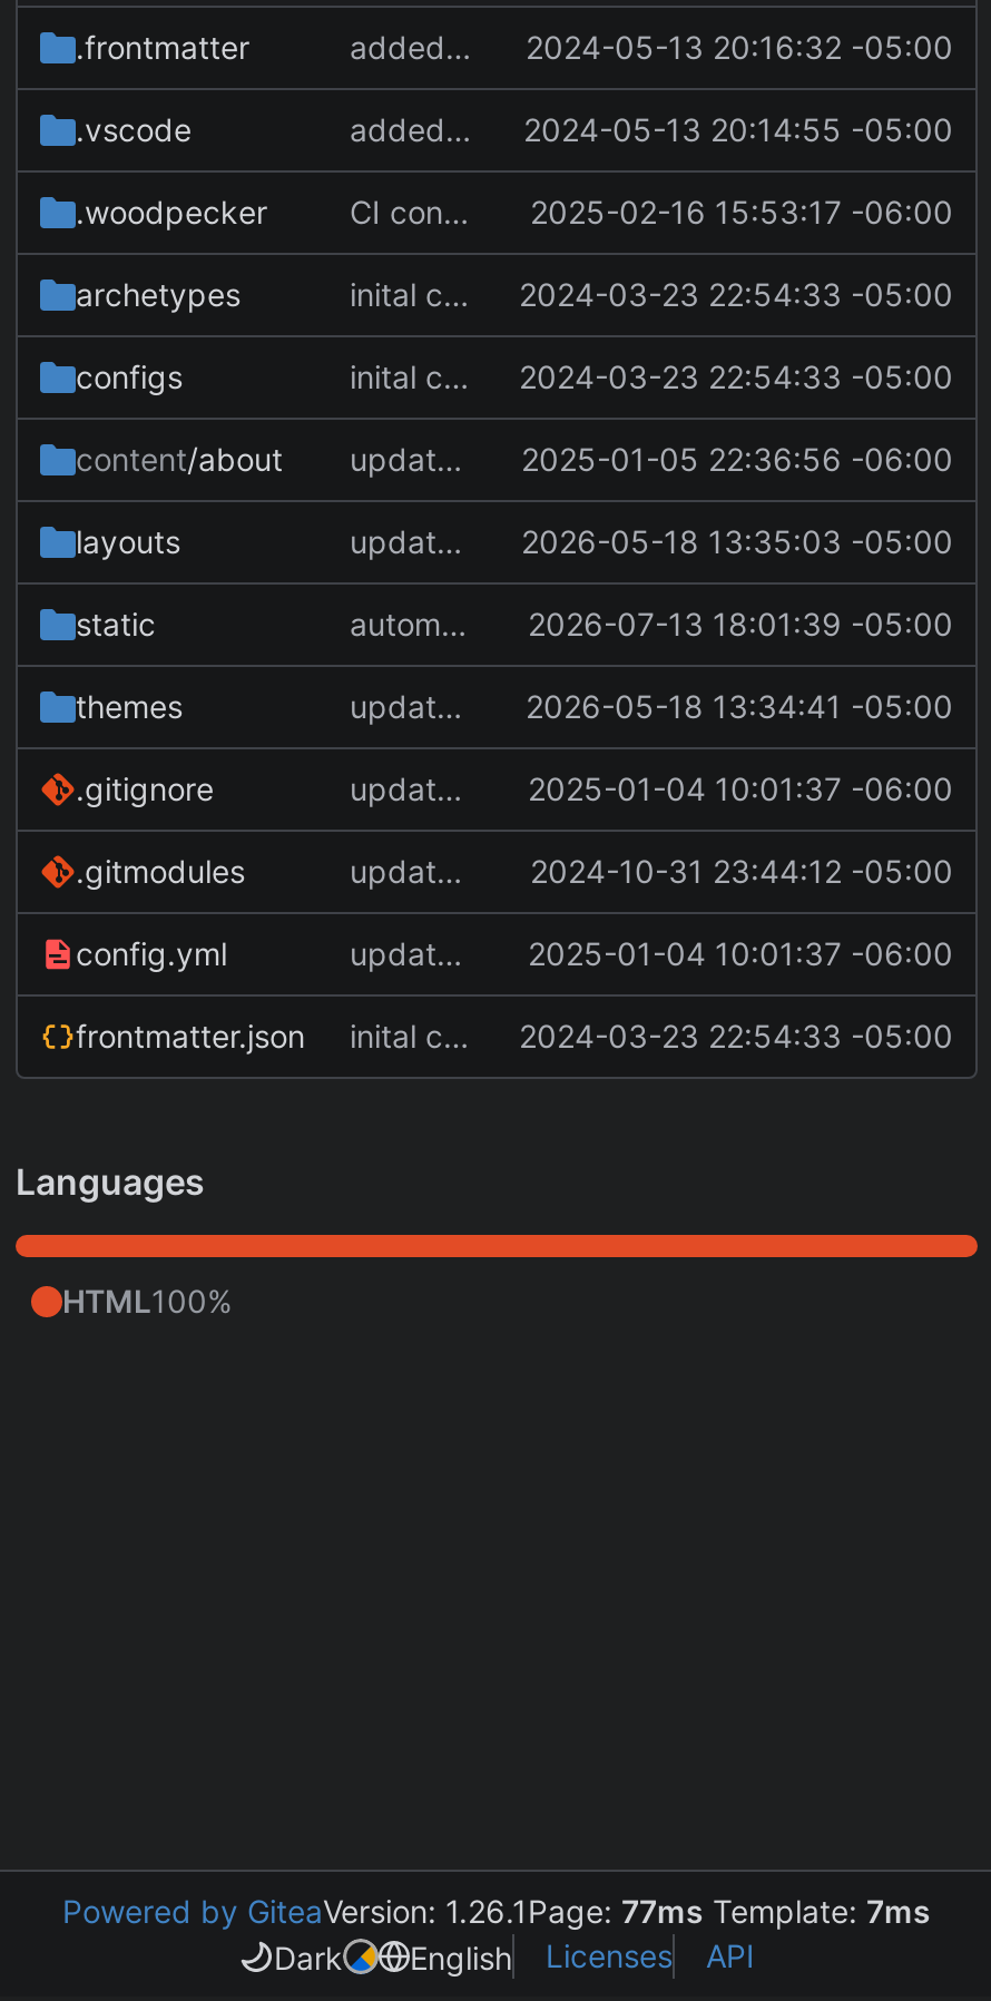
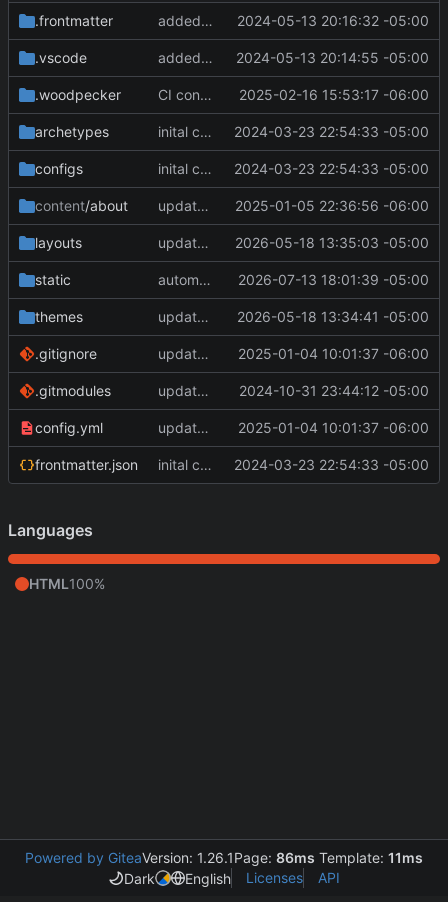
- Powered by GiteaVersion: 1.26.1 Page: 77ms Template: 7ms
+ Powered by GiteaVersion: 1.26.1 Page: 86ms Template: 11ms
